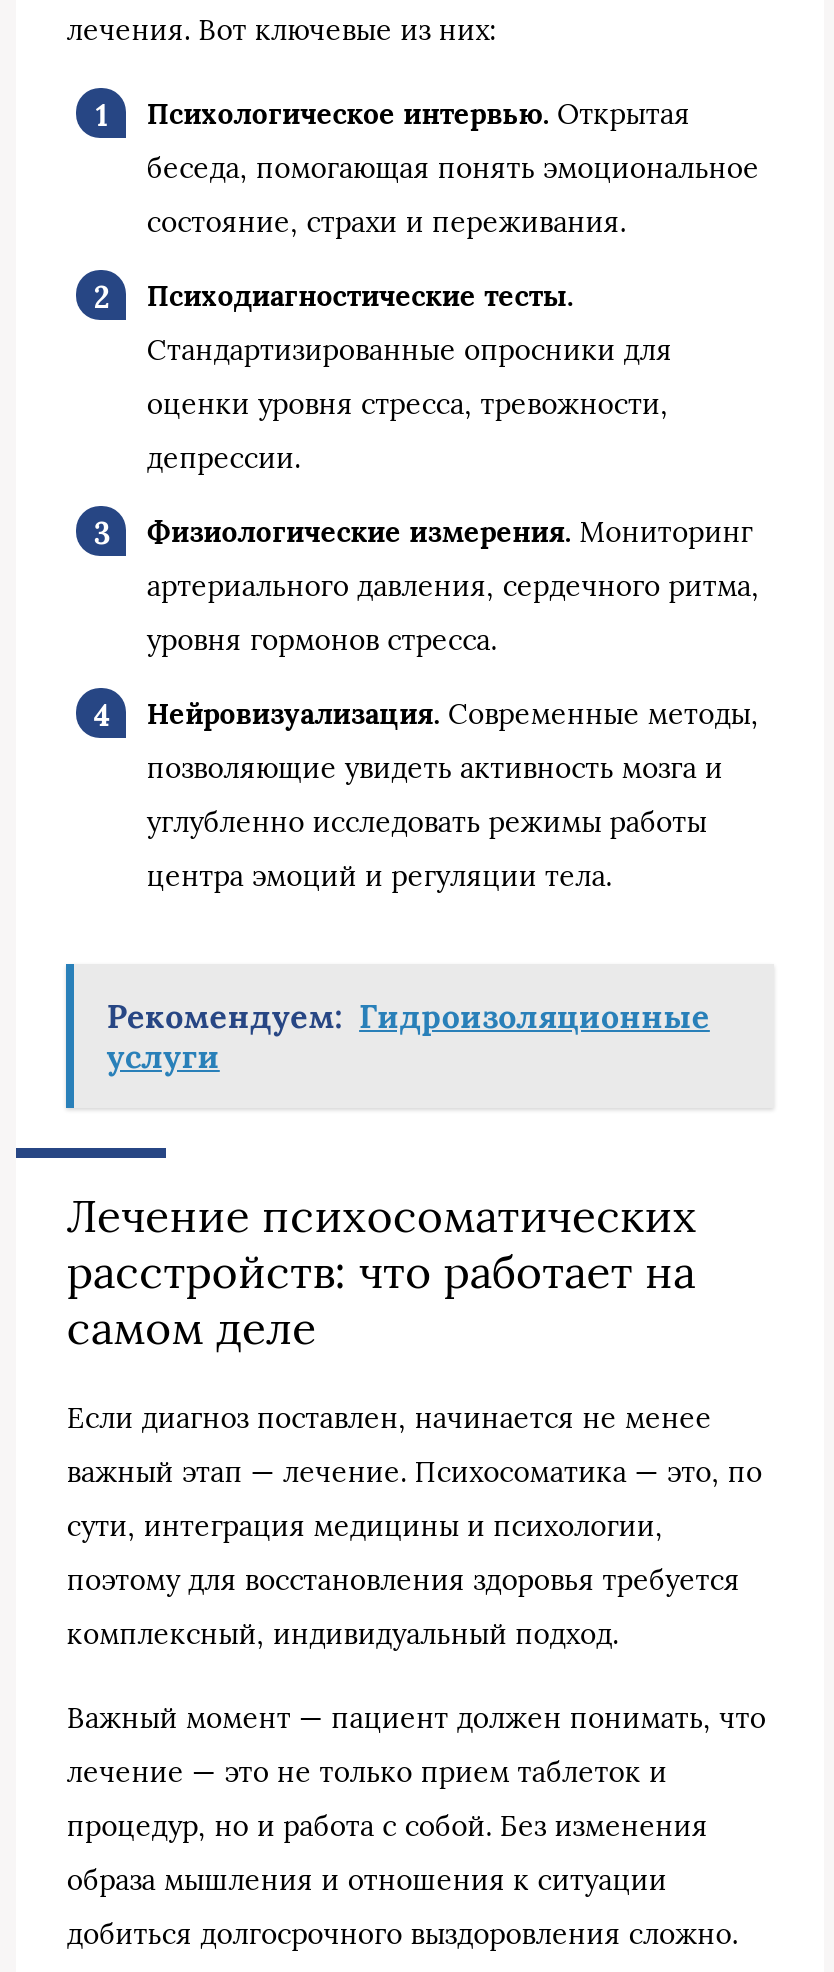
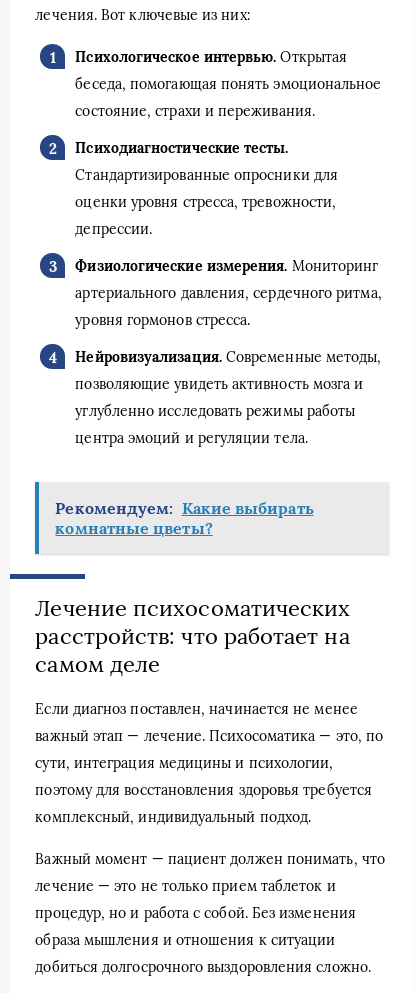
- Рекомендуем: Гидроизоляционные
- услуги
+ Рекомендуем: Какие выбирать
+ комнатные цветы?
